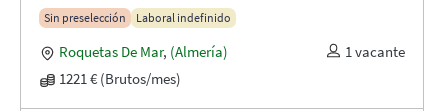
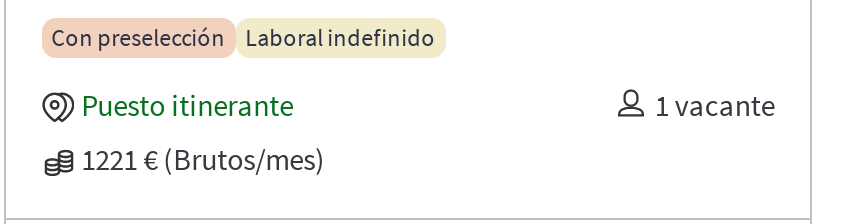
- Sin preselección
+ Con preselección

- Roquetas De Mar, (Almería)
+ Puesto itinerante
